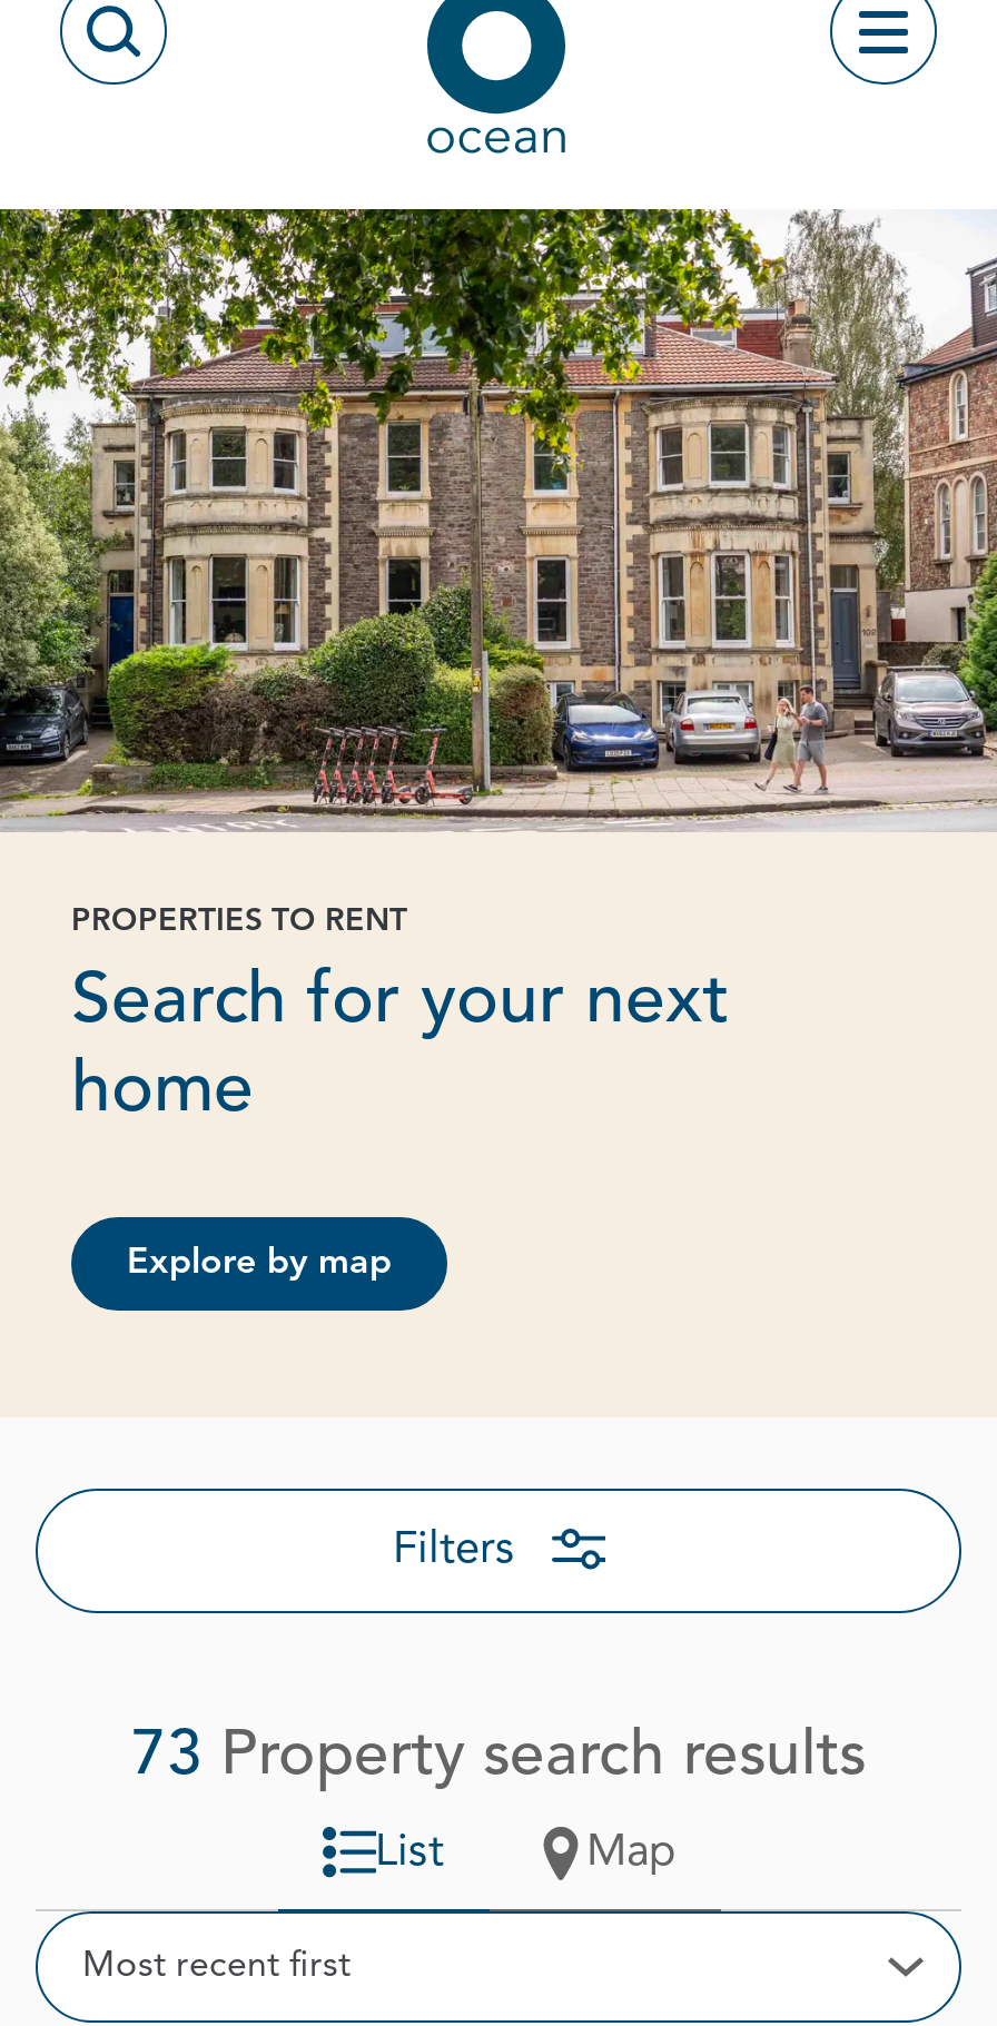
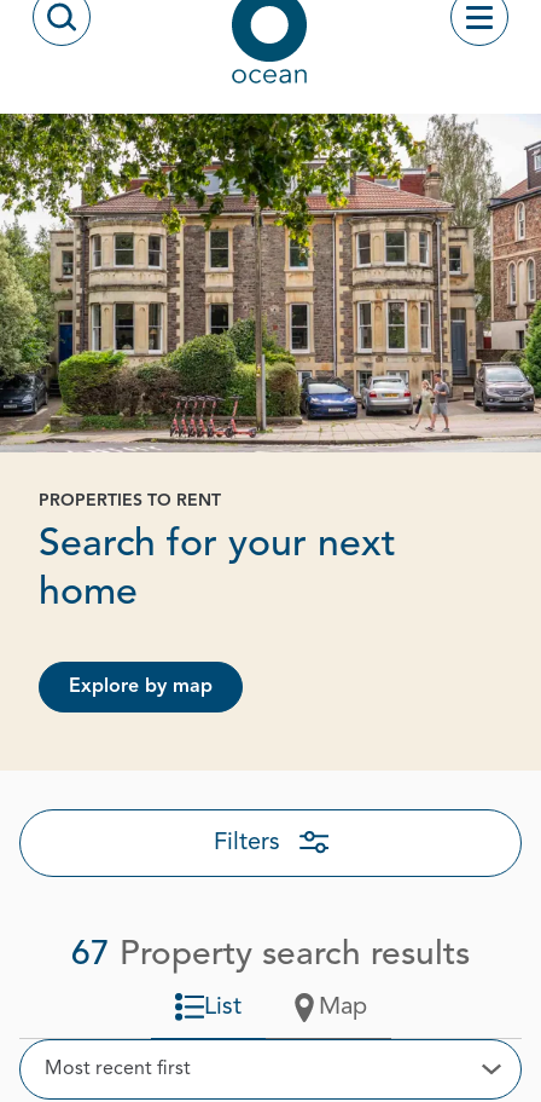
- 73 Property search results
+ 67 Property search results
